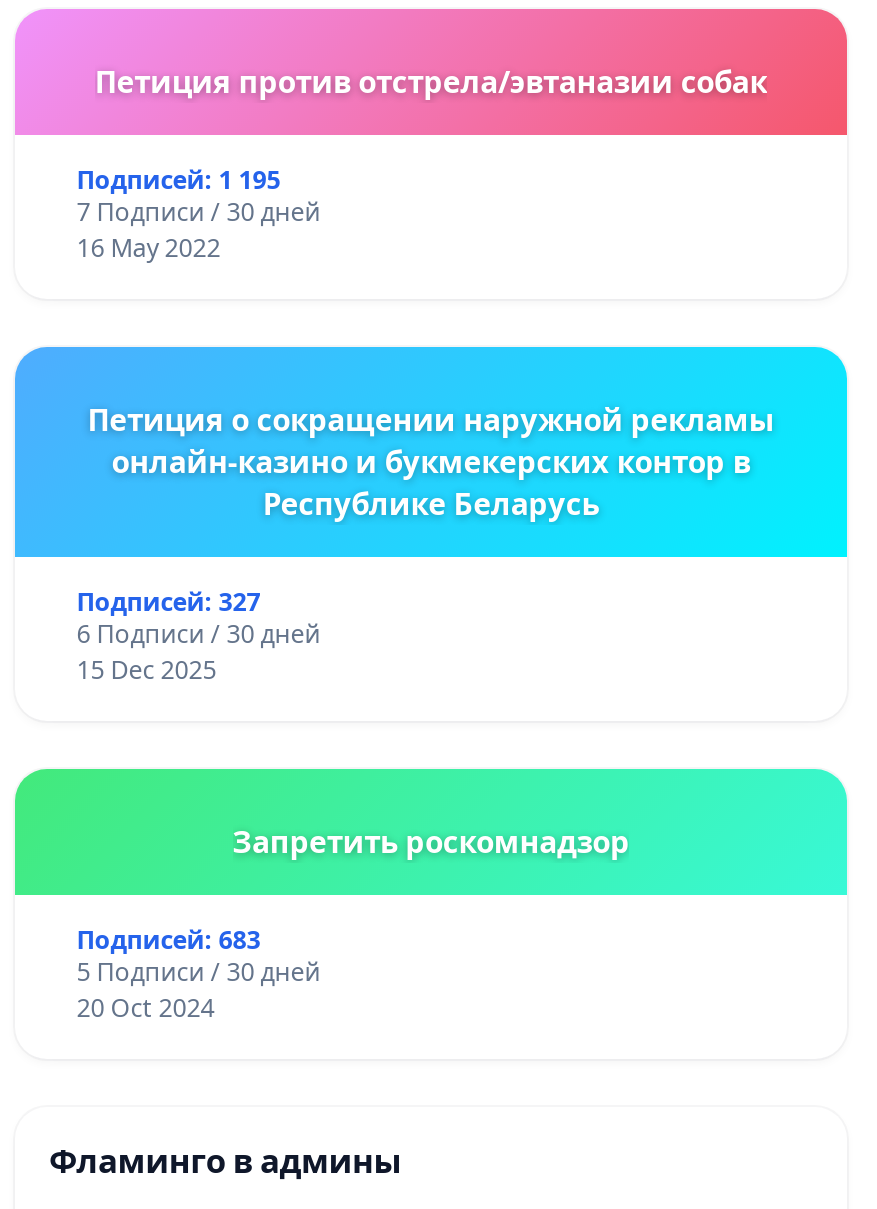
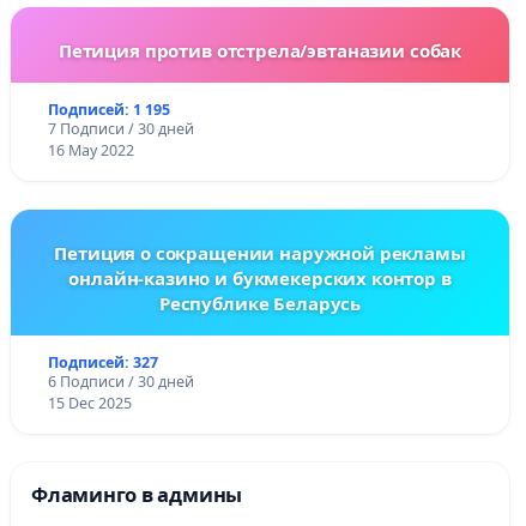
- Запретить роскомнадзор
- Подписей: 683
- 5 Подписи / 30 дней
- 20 Oct 2024
